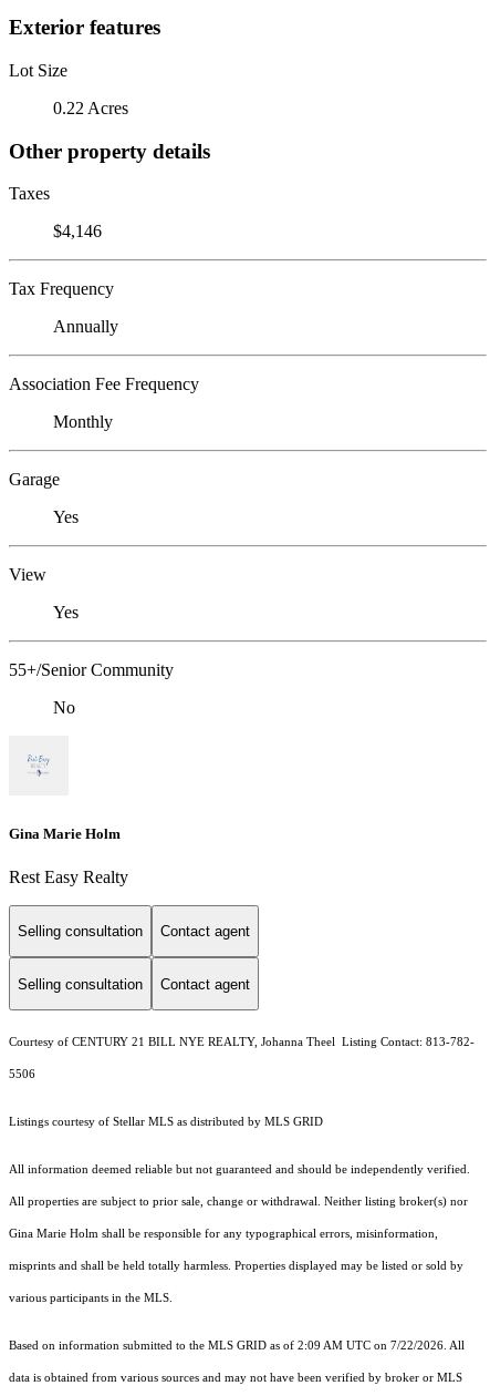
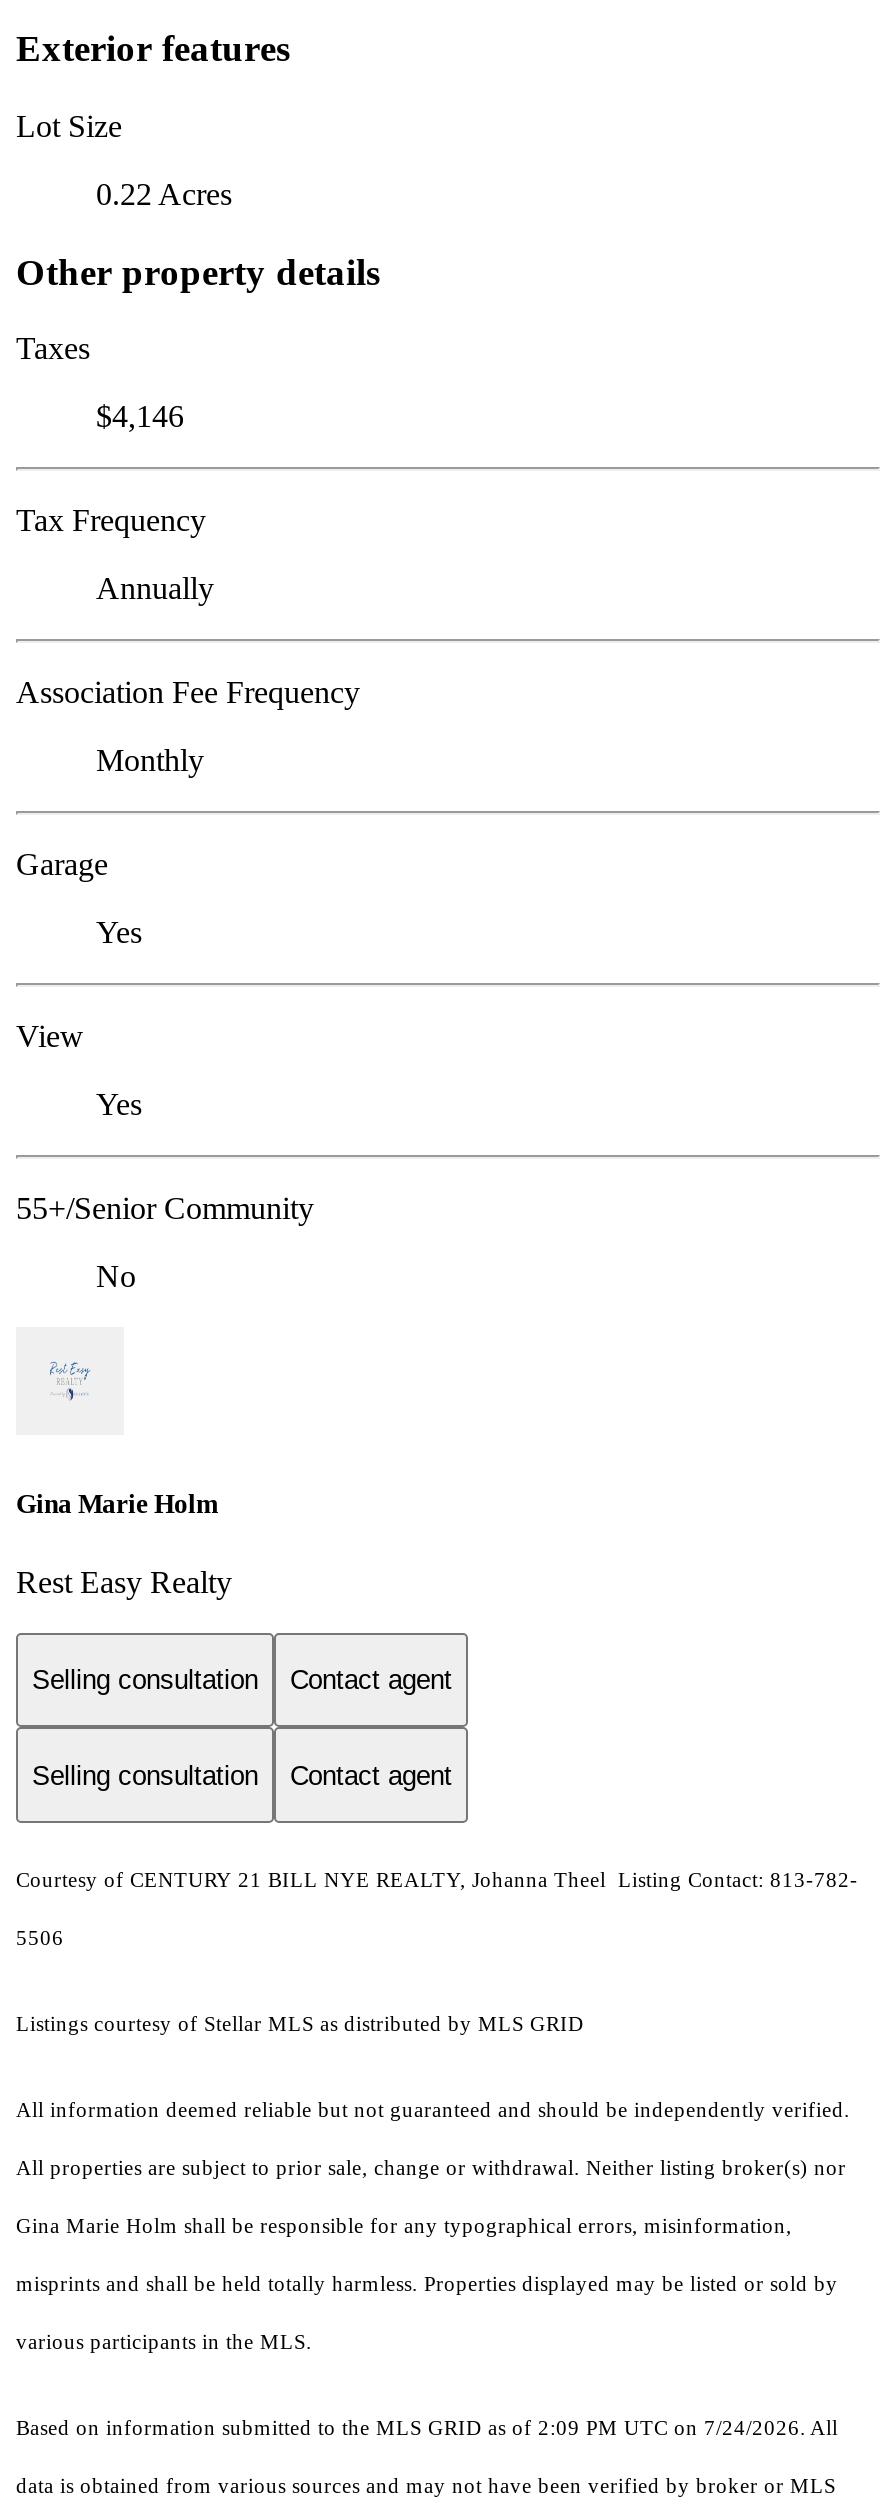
- Based on information submitted to the MLS GRID as of 2:09 AM UTC on 7/22/2026. All
+ Based on information submitted to the MLS GRID as of 2:09 PM UTC on 7/24/2026. All
